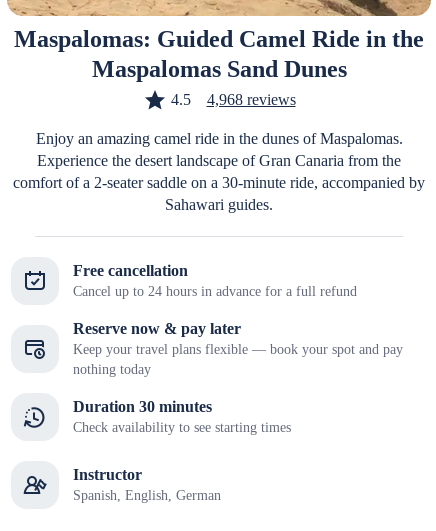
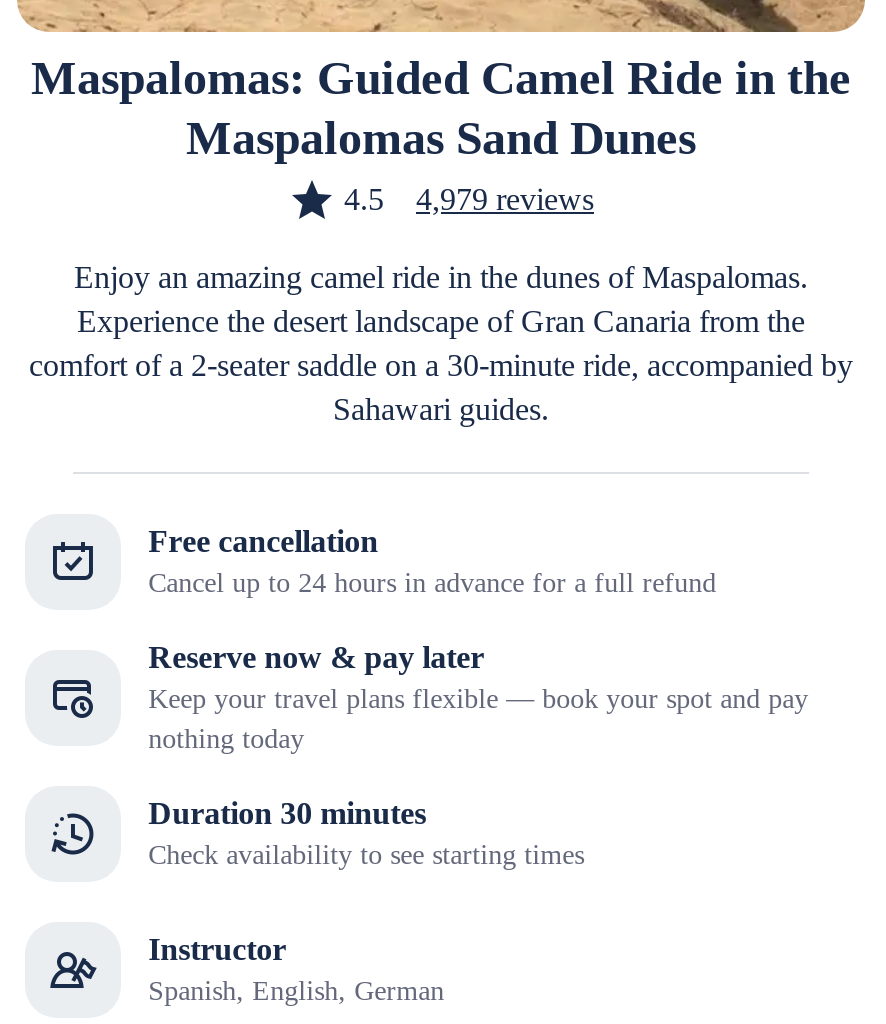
- 4.5 4,968 reviews
+ 4.5 4,979 reviews
